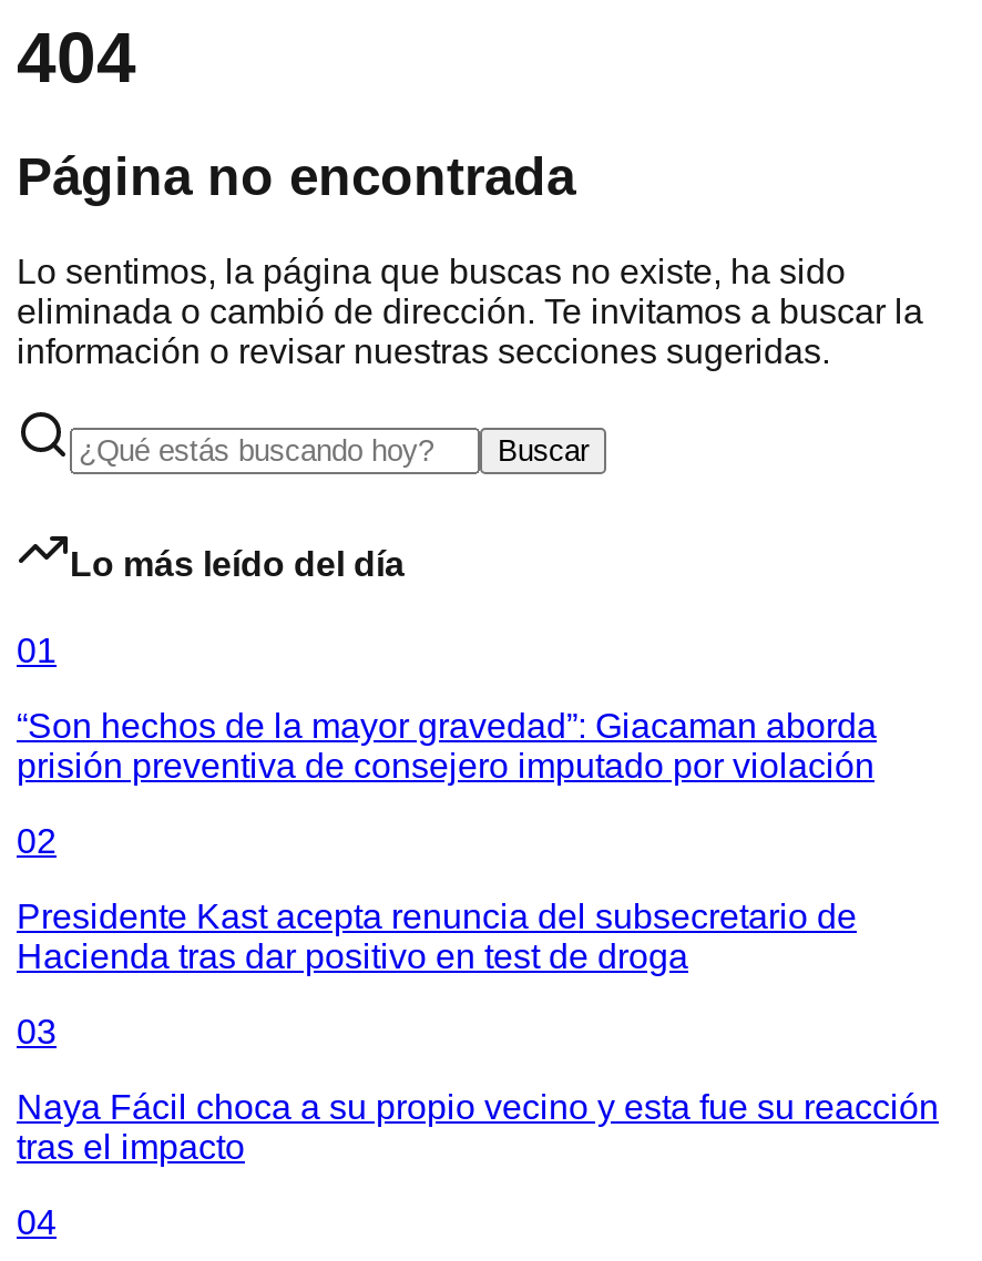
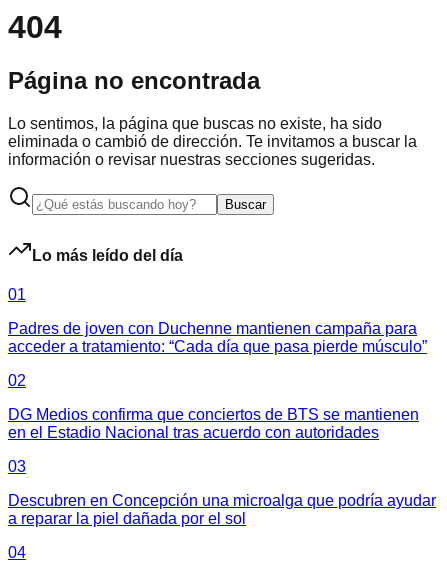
- “Son hechos de la mayor gravedad”: Giacaman aborda
- prisión preventiva de consejero imputado por violación
+ Padres de joven con Duchenne mantienen campaña para
+ acceder a tratamiento: “Cada día que pasa pierde músculo”

- Presidente Kast acepta renuncia del subsecretario de
- Hacienda tras dar positivo en test de droga
+ DG Medios confirma que conciertos de BTS se mantienen
+ en el Estadio Nacional tras acuerdo con autoridades

- Naya Fácil choca a su propio vecino y esta fue su reacción
- tras el impacto
+ Descubren en Concepción una microalga que podría ayudar
+ a reparar la piel dañada por el sol
